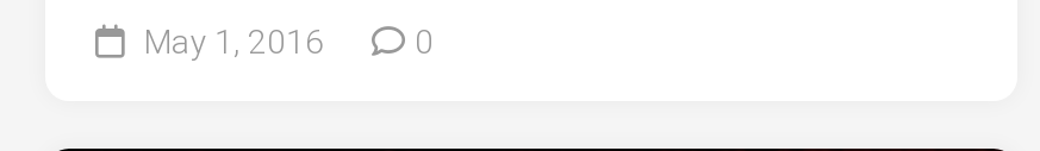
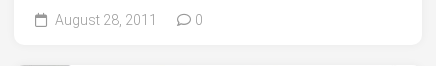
- May 1, 2016
+ August 28, 2011
